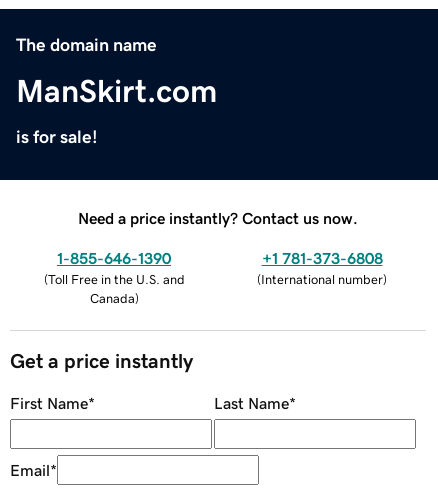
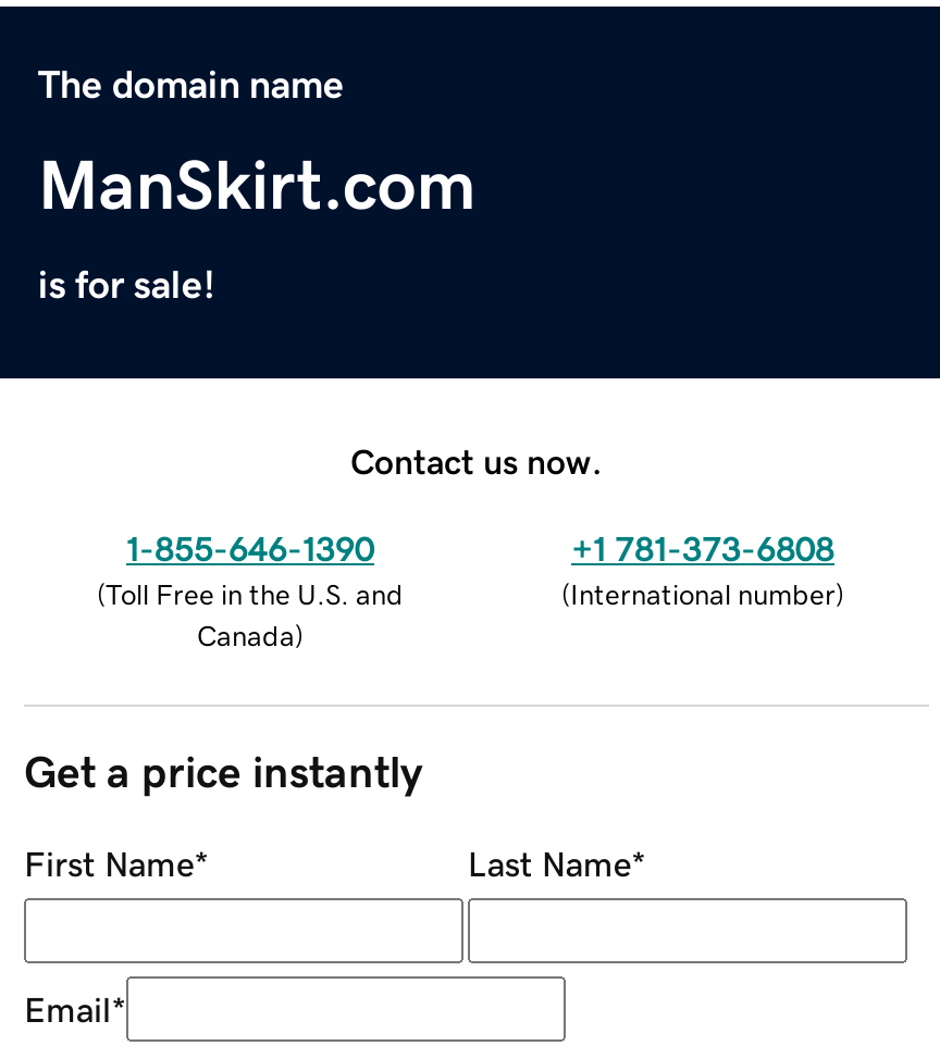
- Need a price instantly? Contact us now.
+ Contact us now.
